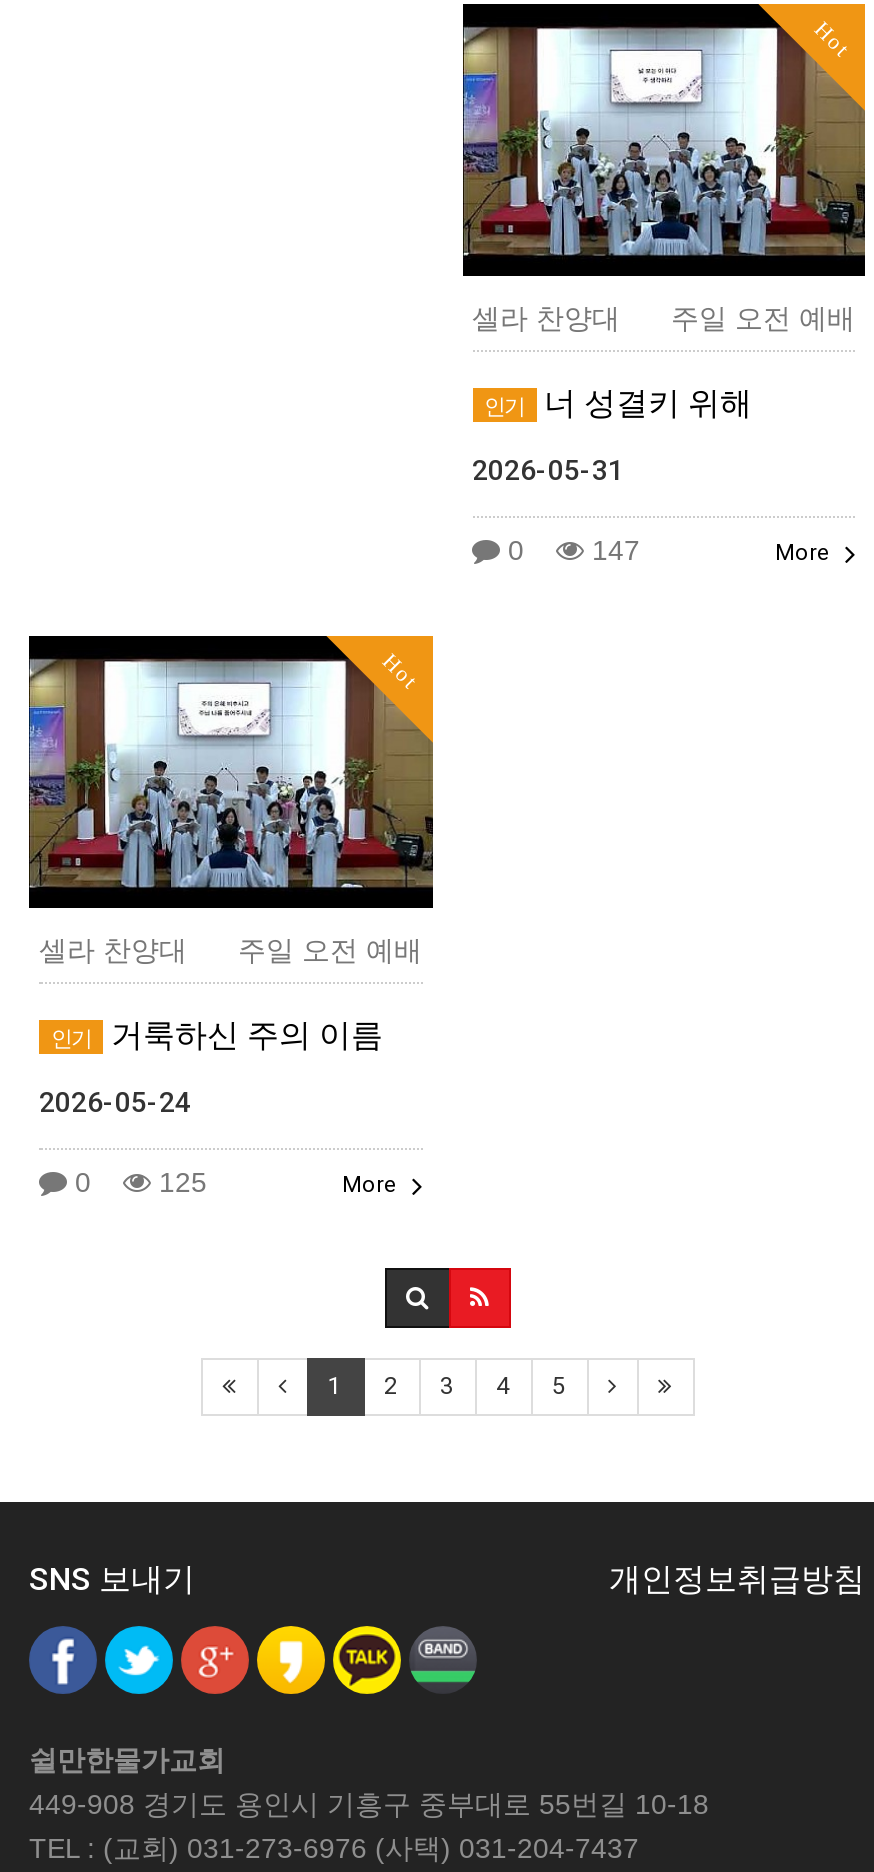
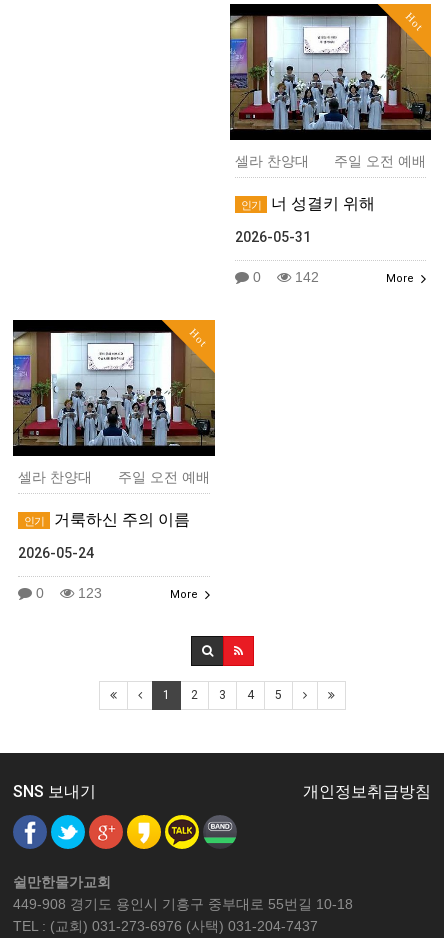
- 0 147
+ 0 142

- 0 125
+ 0 123
